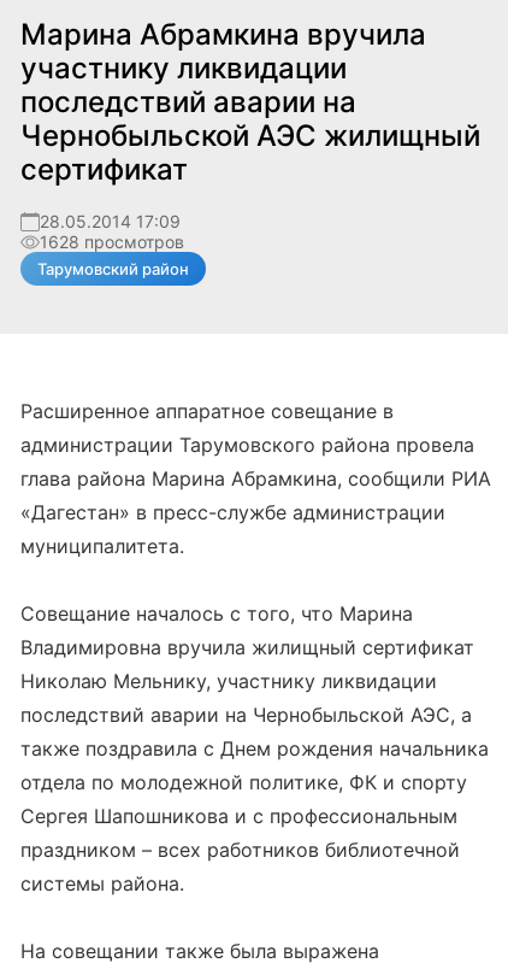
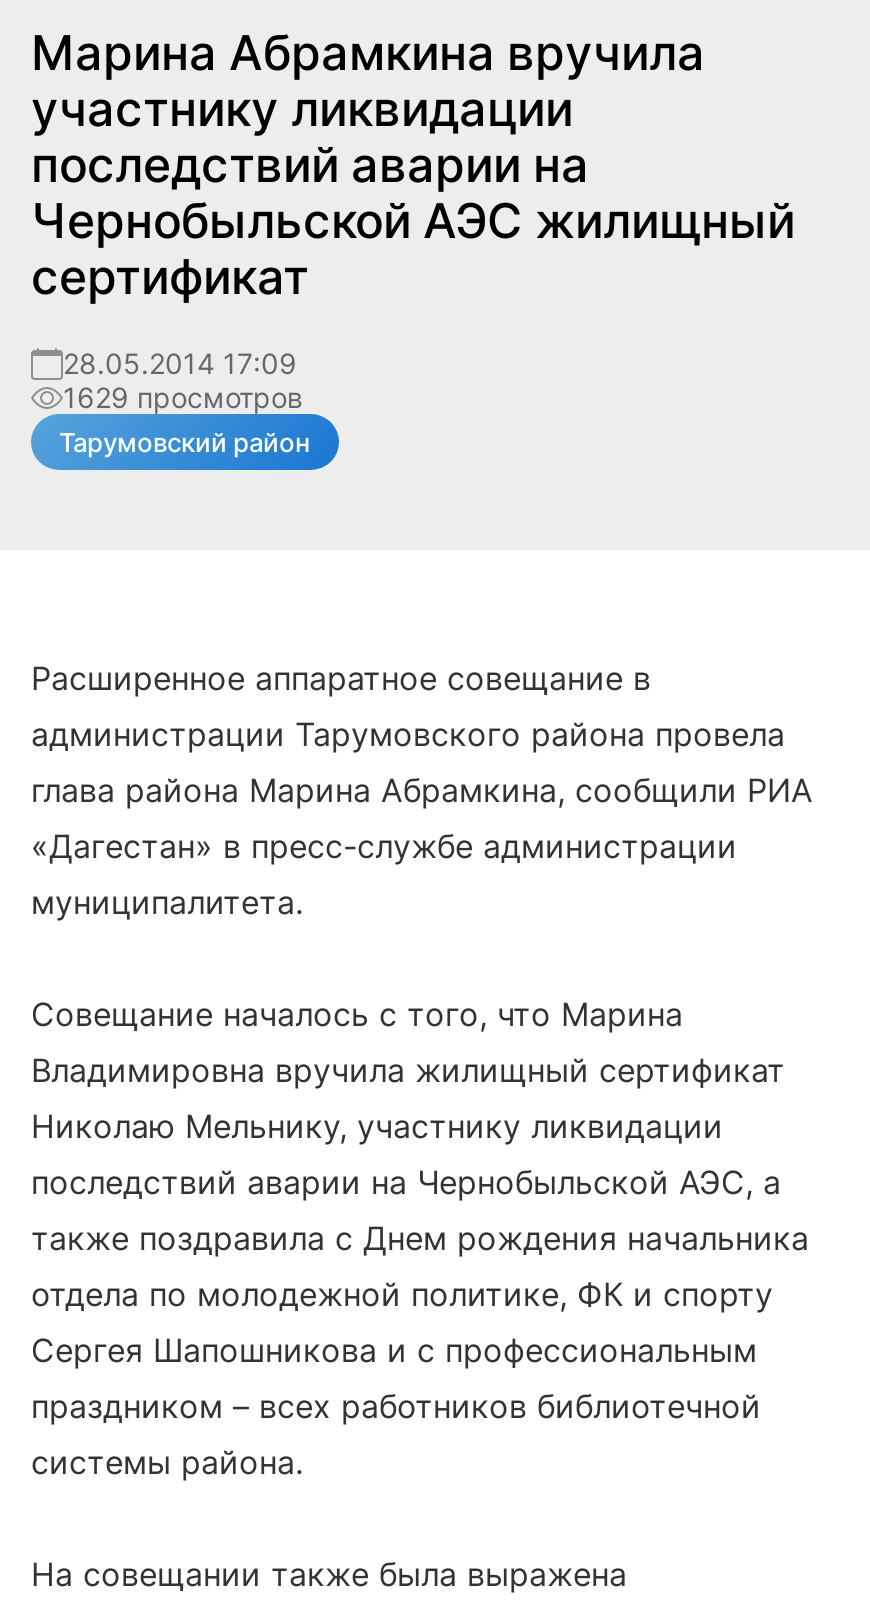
- 1628 просмотров
+ 1629 просмотров
